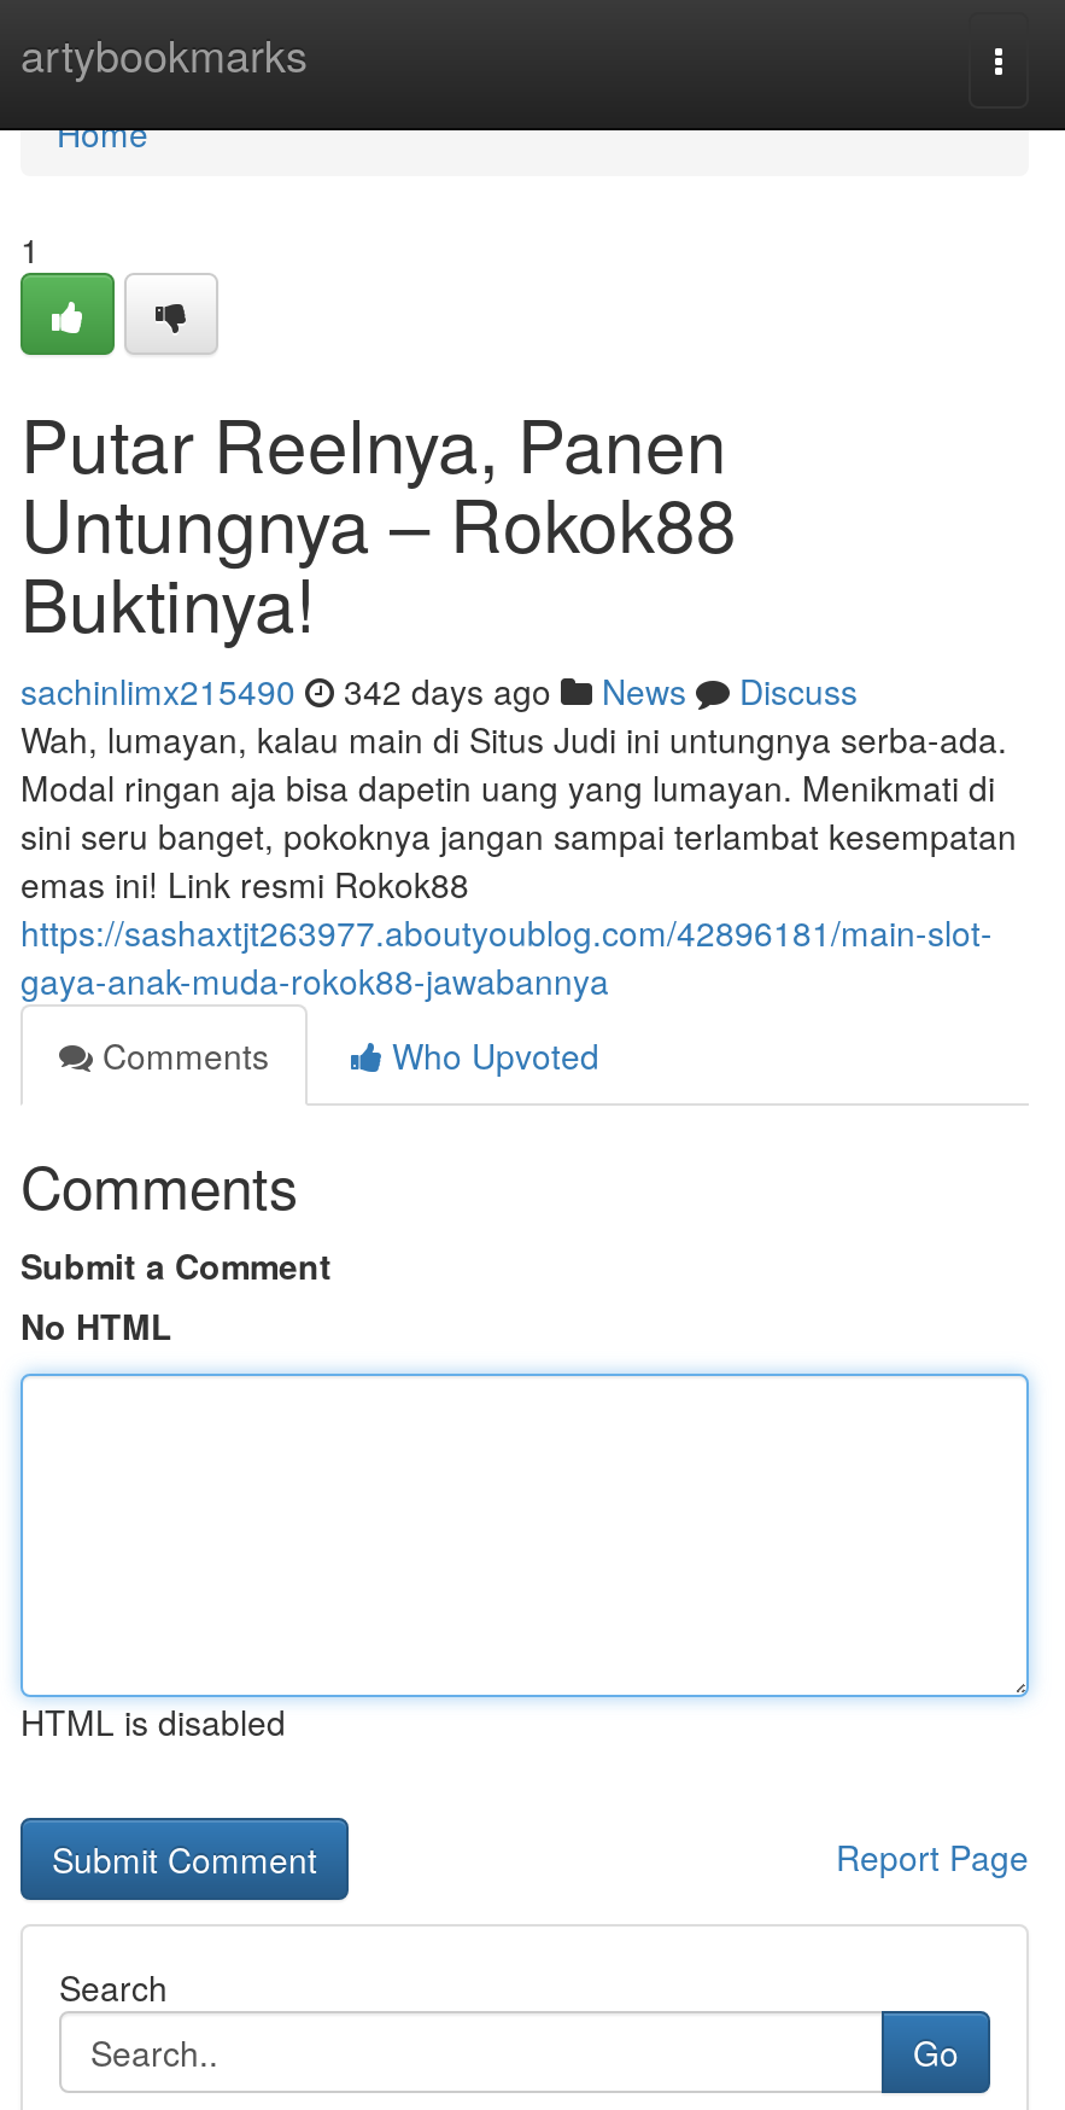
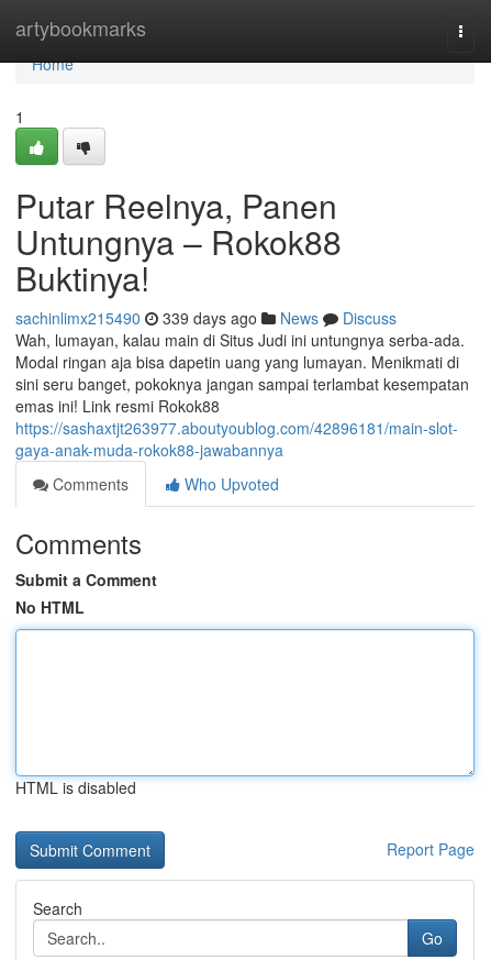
- sachinlimx215490 342 days ago News Discuss
+ sachinlimx215490 339 days ago News Discuss
